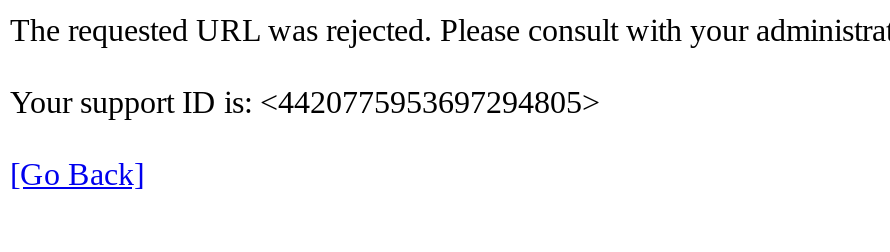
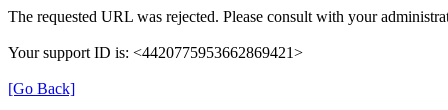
- Your support ID is: <4420775953697294805>
+ Your support ID is: <4420775953662869421>
